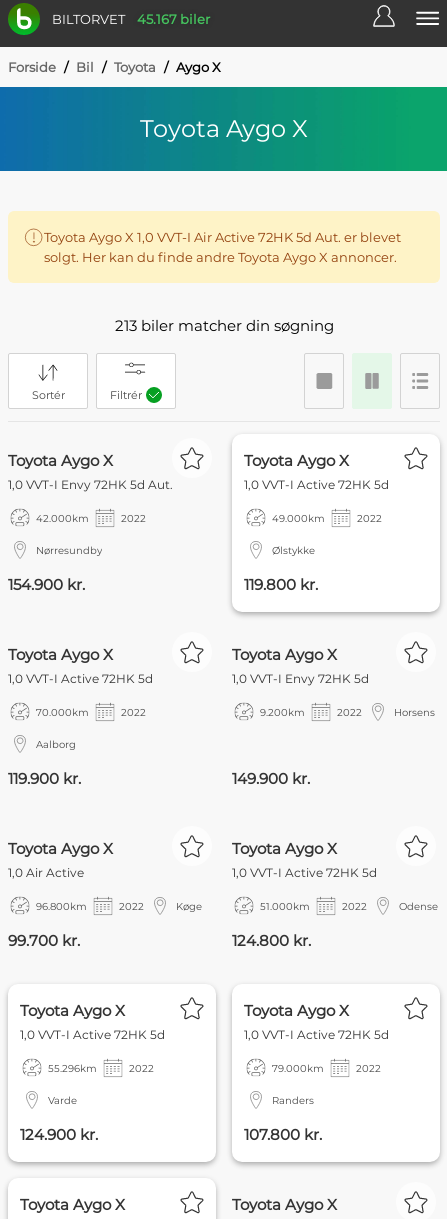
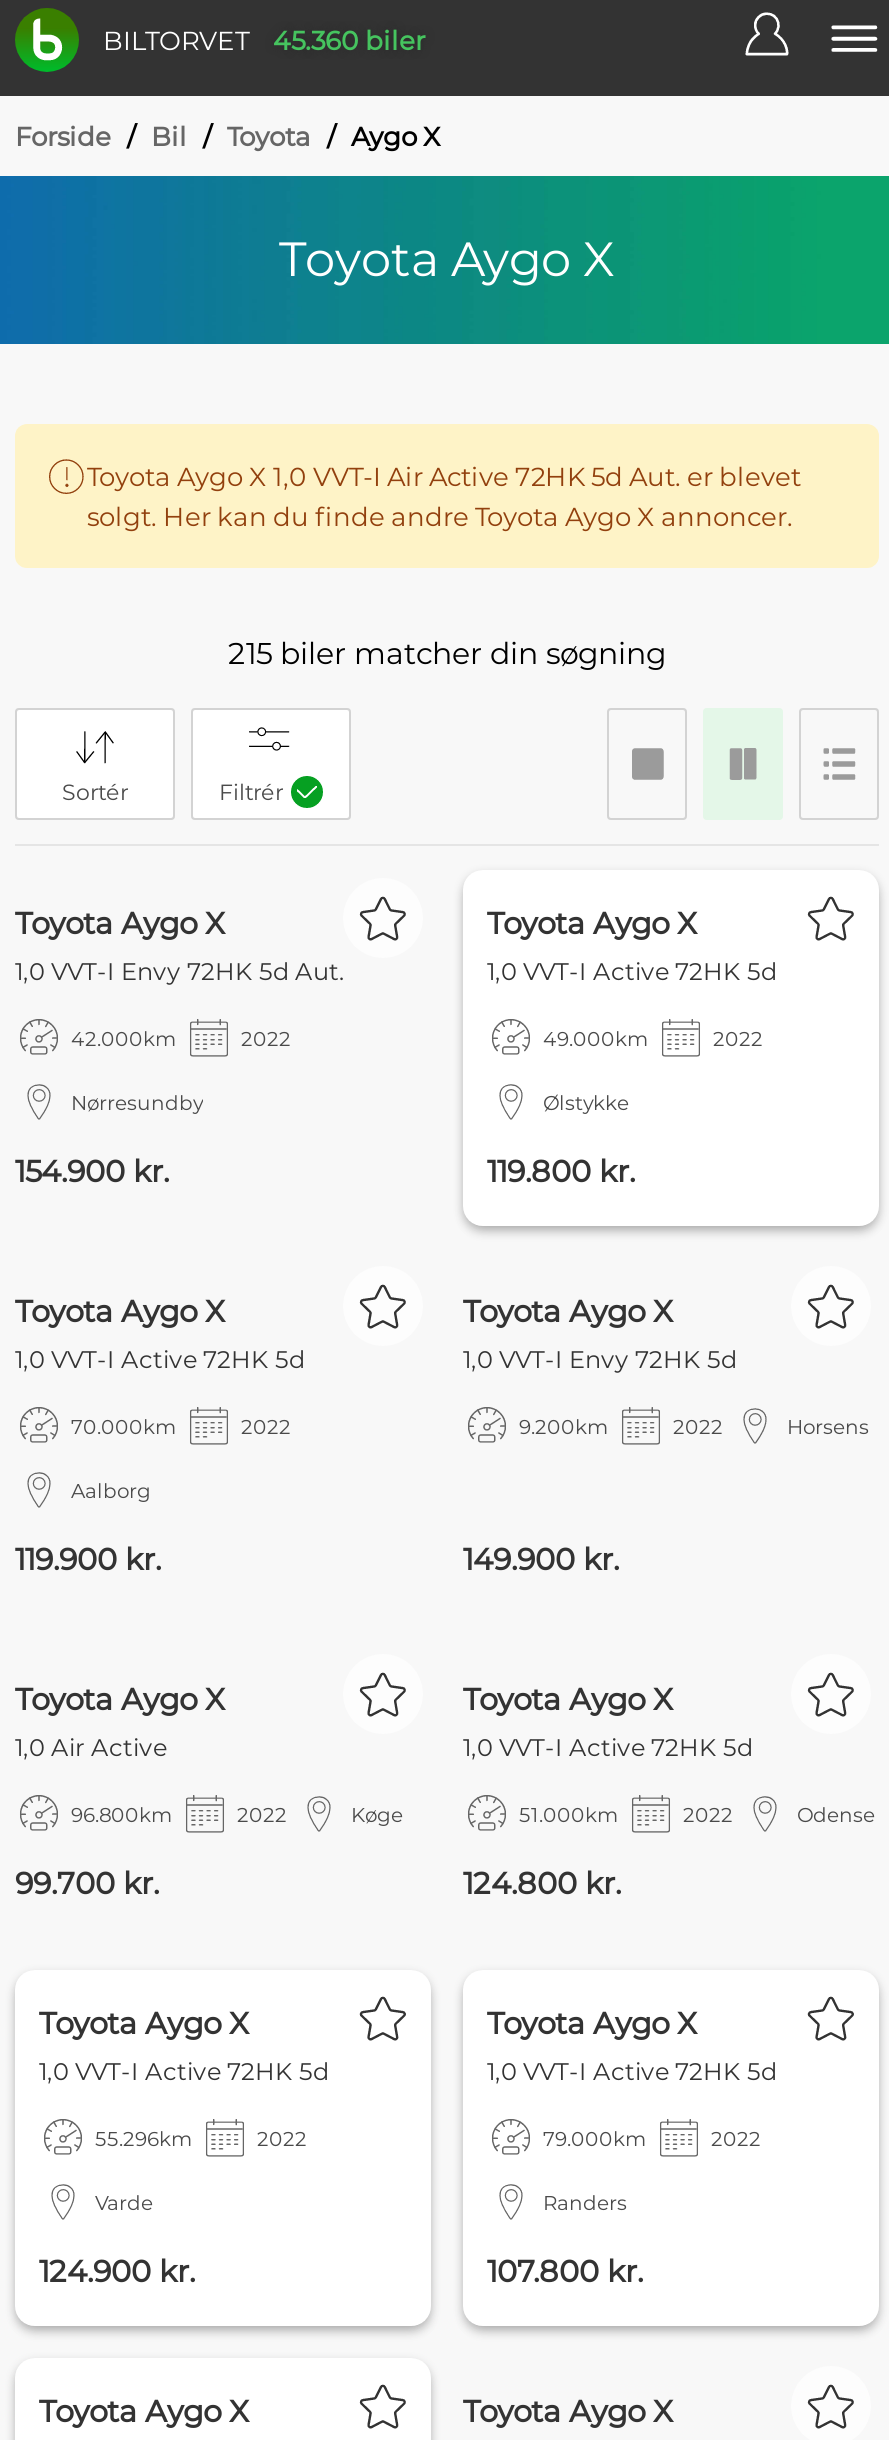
- BILTORVET 45.167 biler
+ BILTORVET 45.360 biler

- 213 biler matcher din søgning
+ 215 biler matcher din søgning
